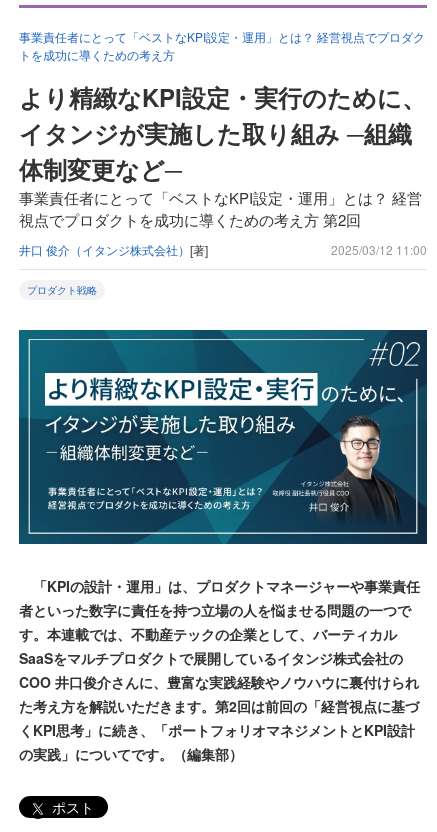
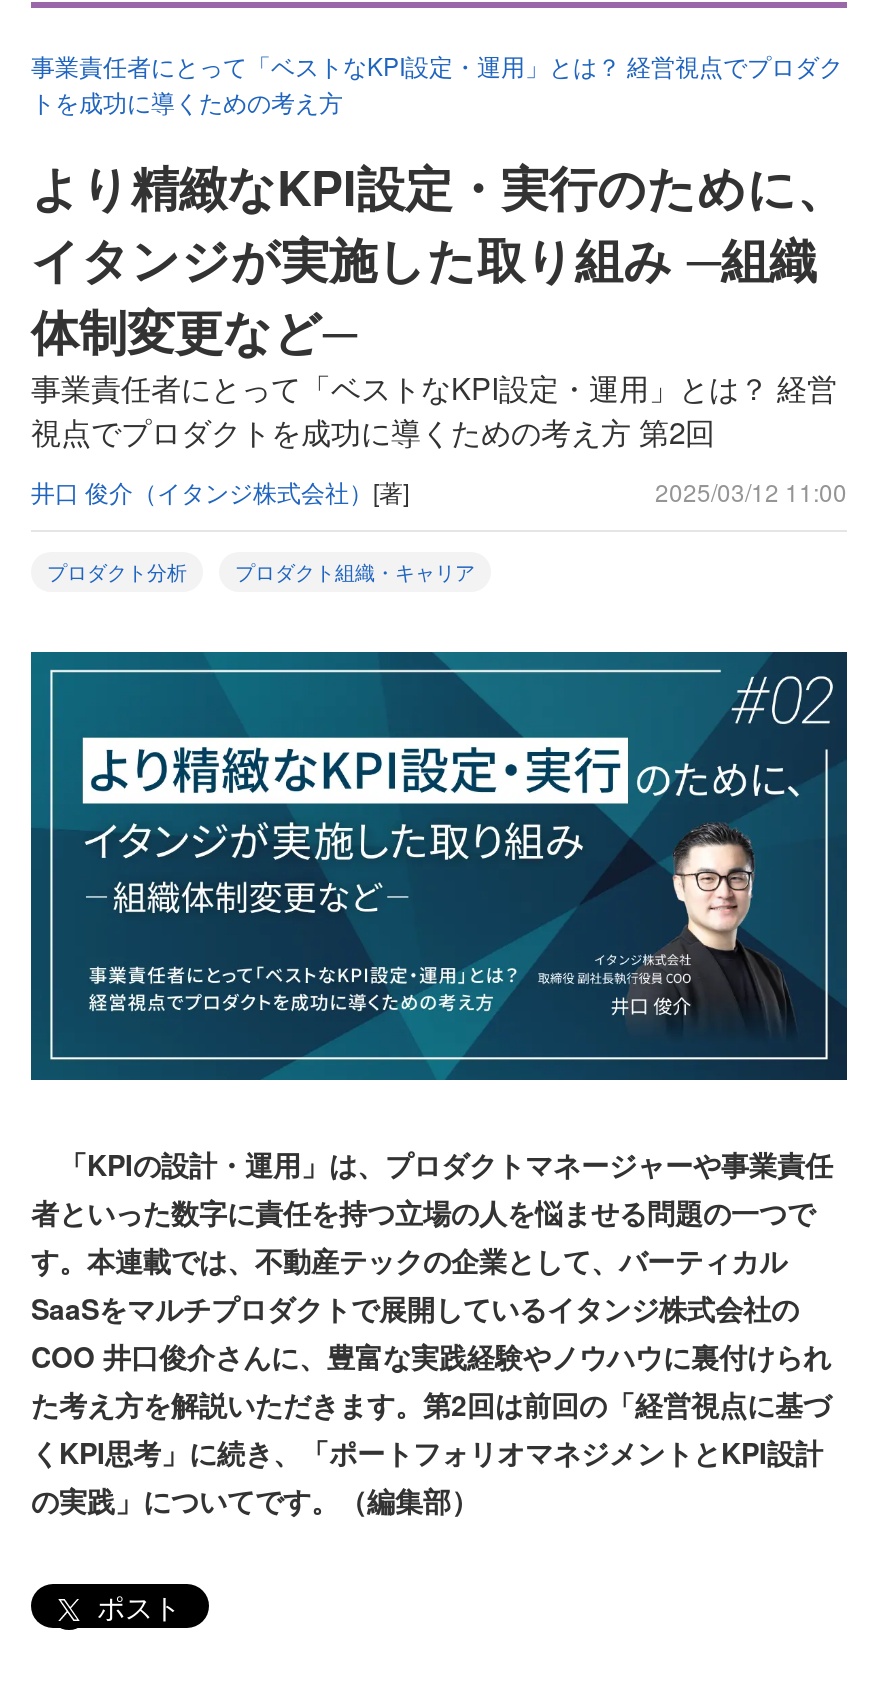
- プロダクト戦略
+ プロダクト分析
+ プロダクト組織・キャリア
